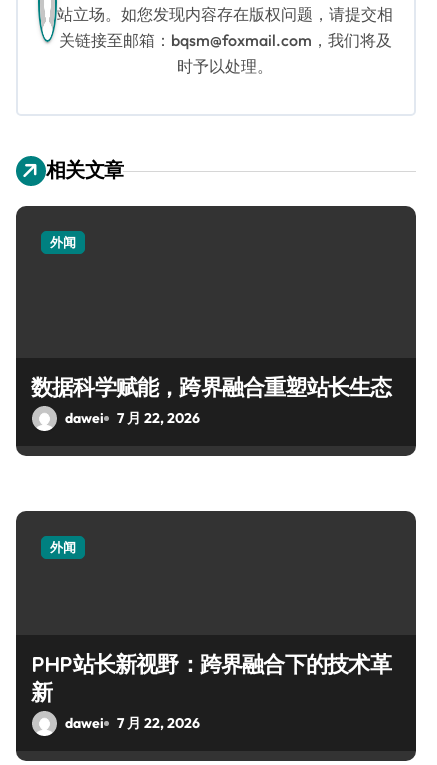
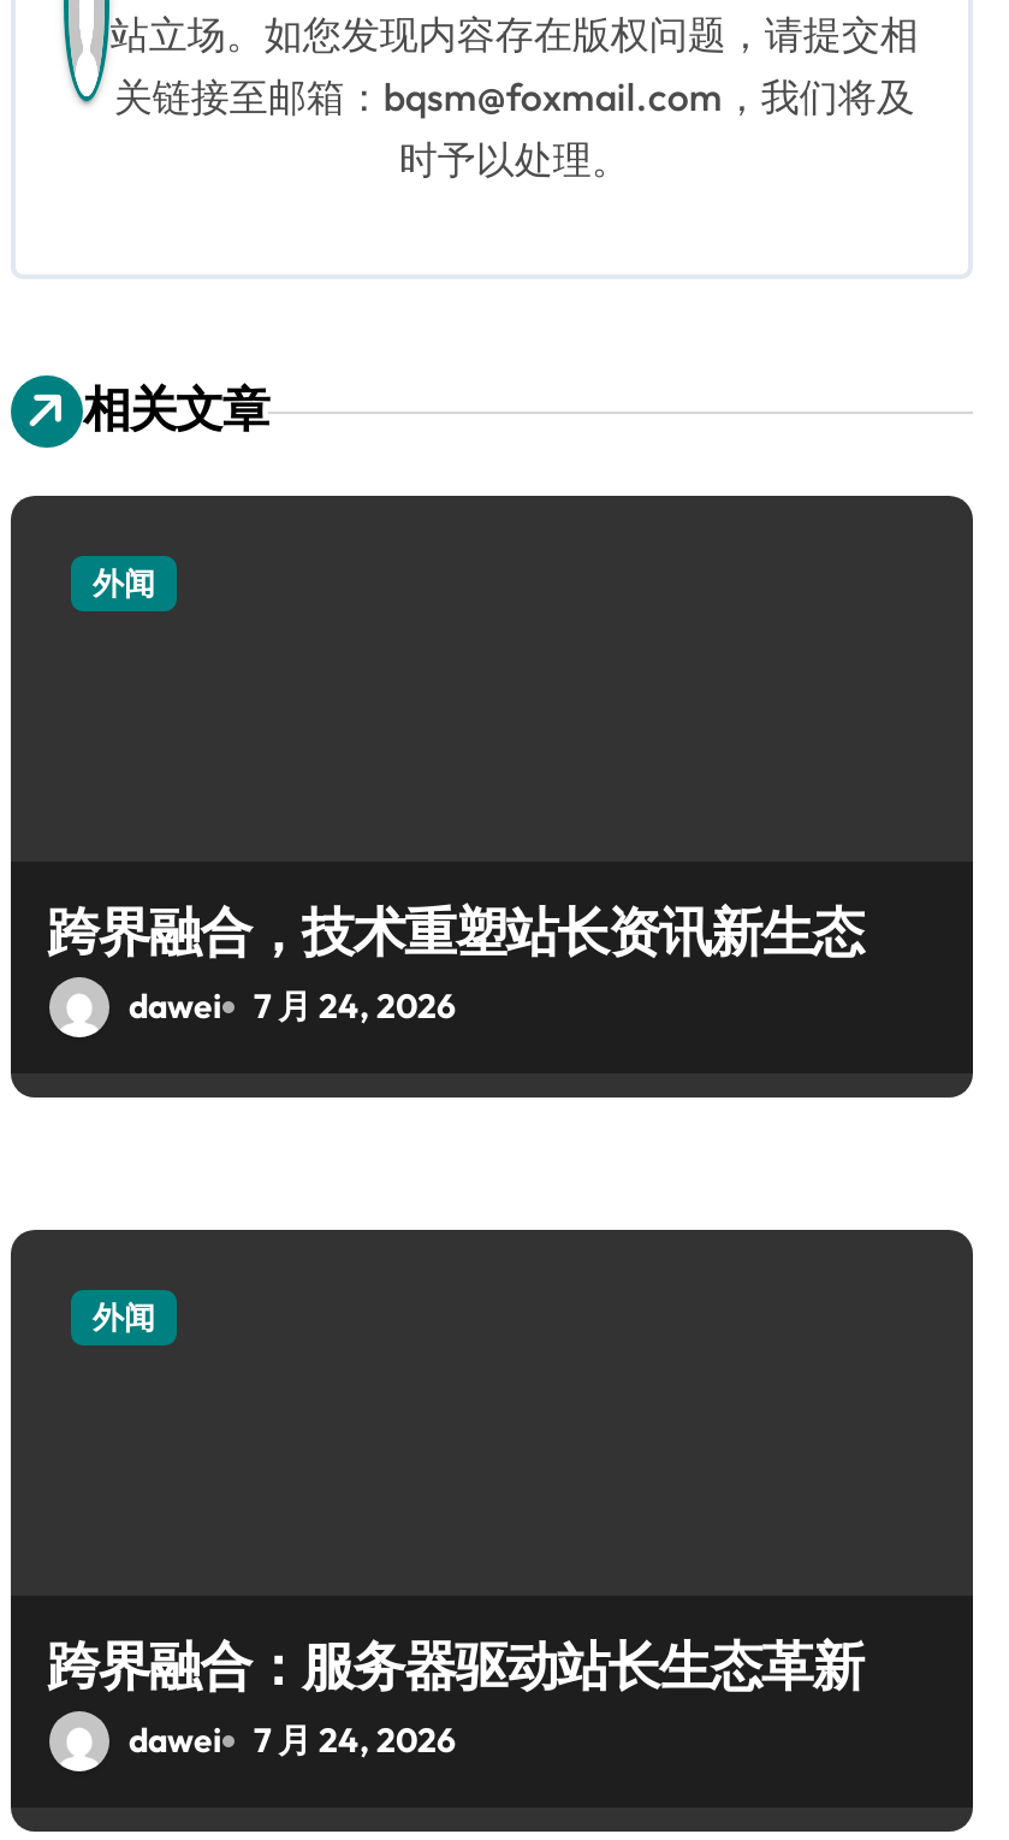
- 数据科学赋能，跨界融合重塑站长生态
+ 跨界融合，技术重塑站长资讯新生态

- dawei 7 月 22, 2026
+ dawei 7 月 24, 2026

- PHP站长新视野：跨界融合下的技术革
- 新
+ 跨界融合：服务器驱动站长生态革新

- dawei 7 月 22, 2026
+ dawei 7 月 24, 2026
